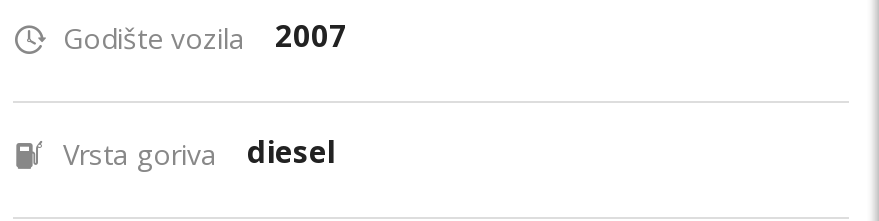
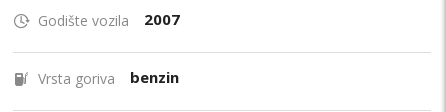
- diesel
+ benzin
